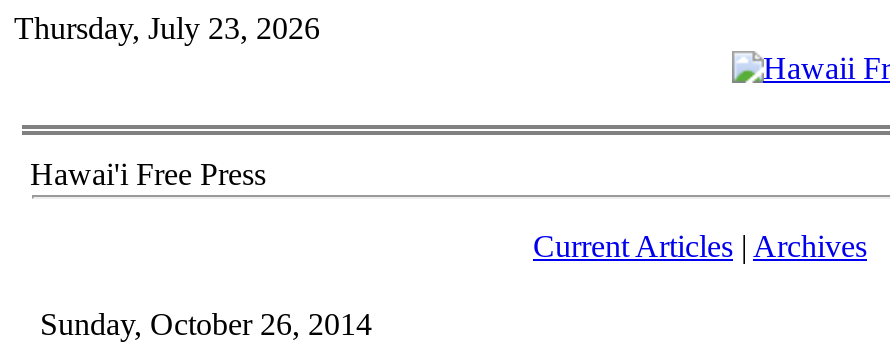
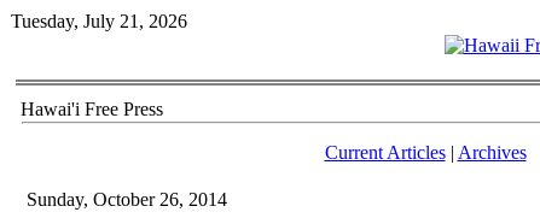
- Thursday, July 23, 2026
+ Tuesday, July 21, 2026
